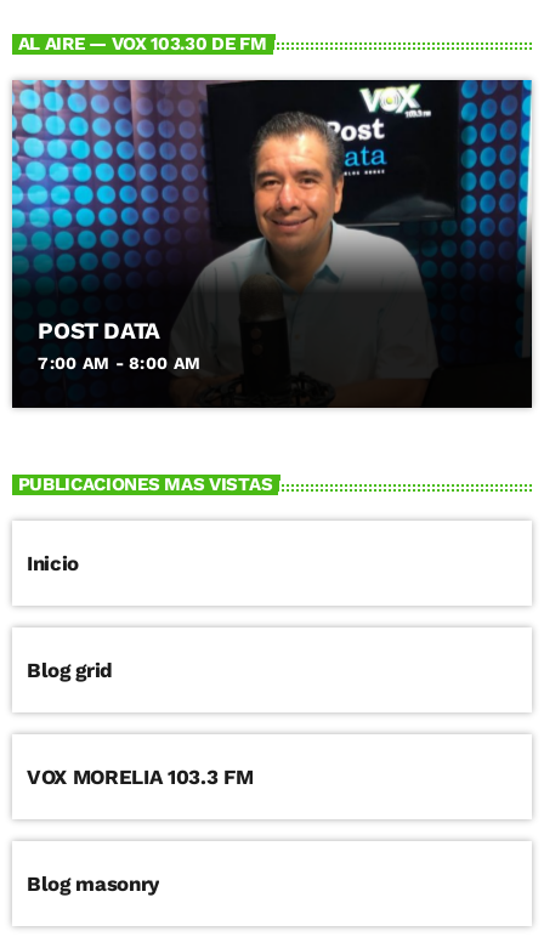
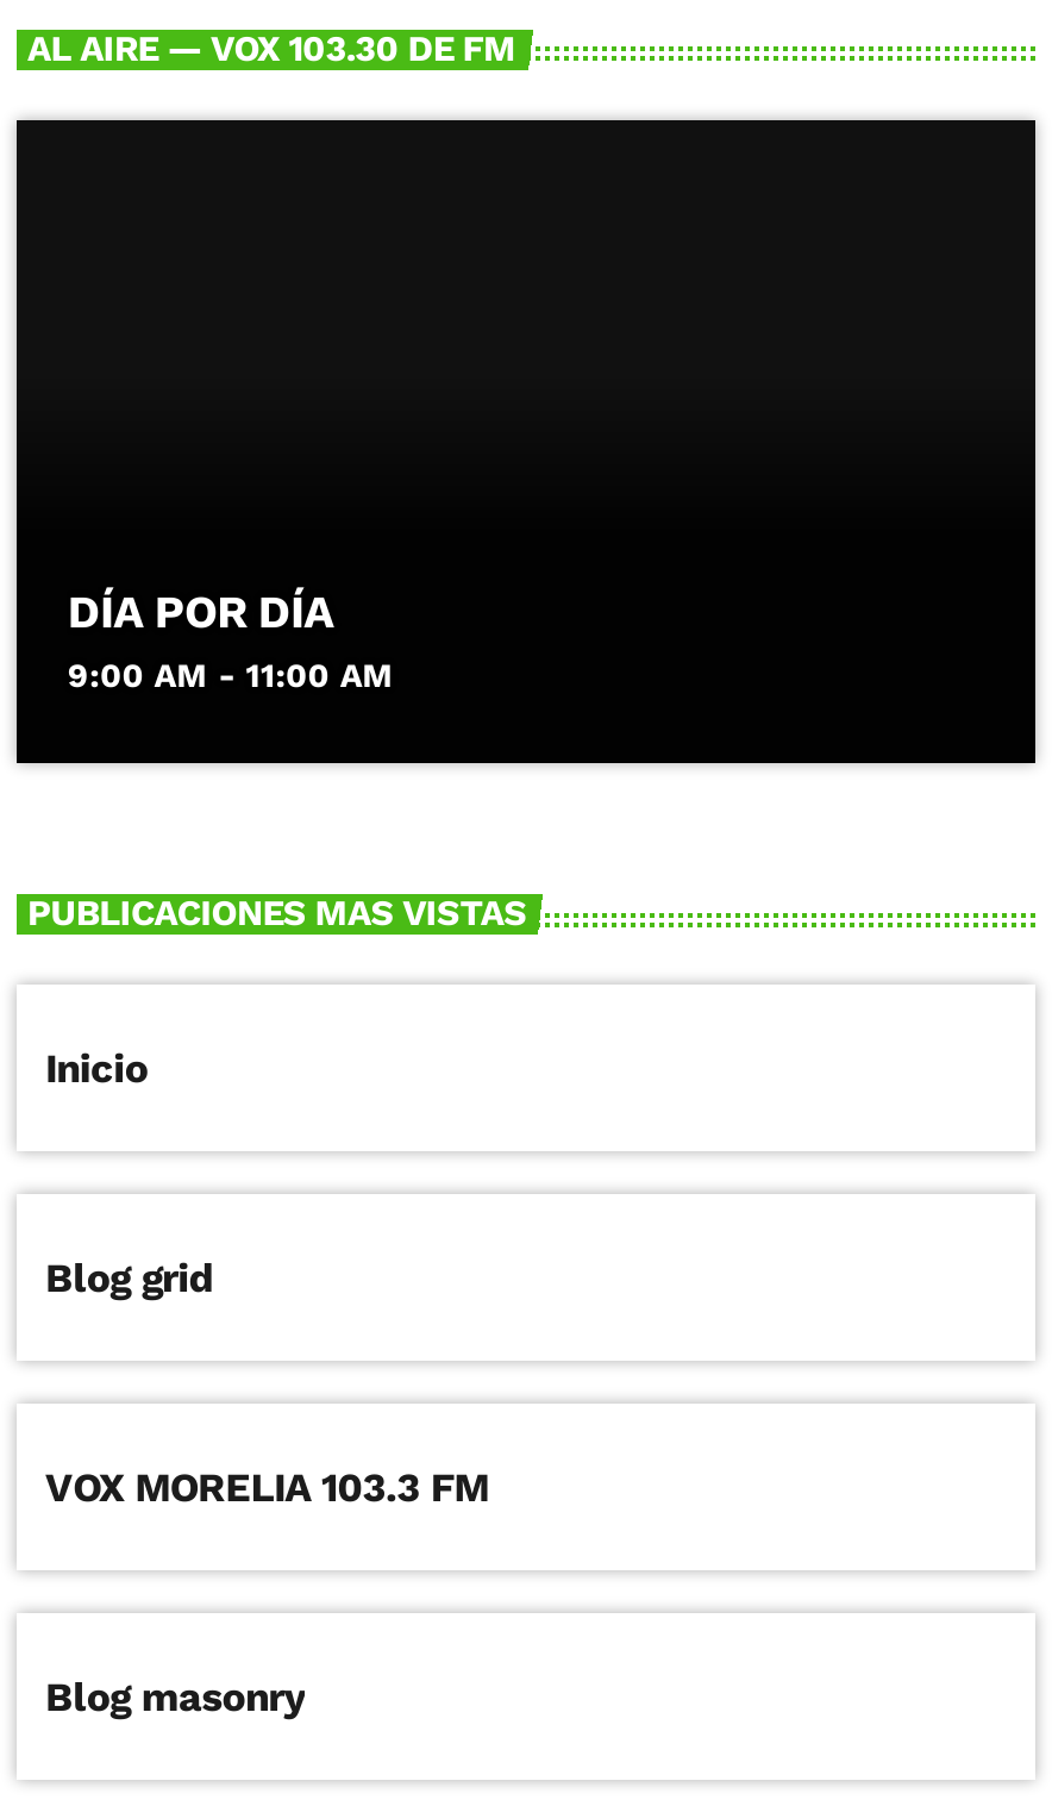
- [image]

- POST DATA
- 7:00 AM - 8:00 AM
+ DÍA POR DÍA
+ 9:00 AM - 11:00 AM
